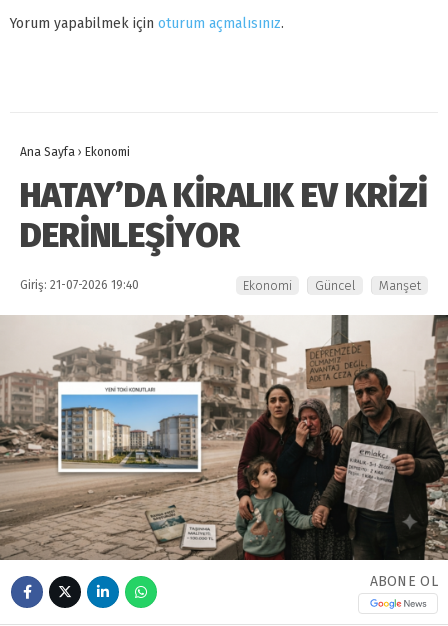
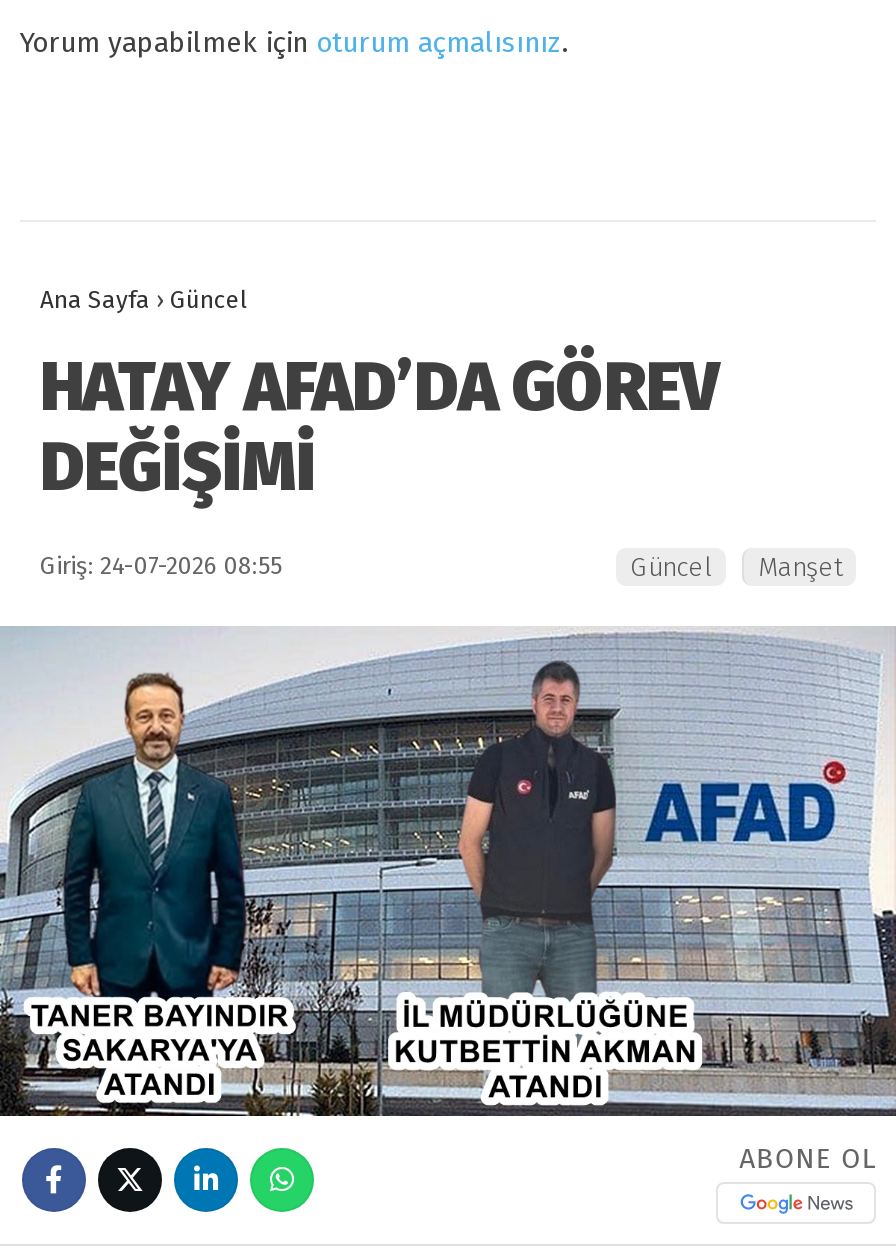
- Ana Sayfa › Ekonomi
- HATAY’DA KİRALIK EV KRİZİ
- DERİNLEŞİYOR
+ Ana Sayfa › Güncel
+ HATAY AFAD’DA GÖREV
+ DEĞİŞİMİ

- Giriş: 21-07-2026 19:40
- Ekonomi
+ Giriş: 24-07-2026 08:55

- [image]
+ [image]
